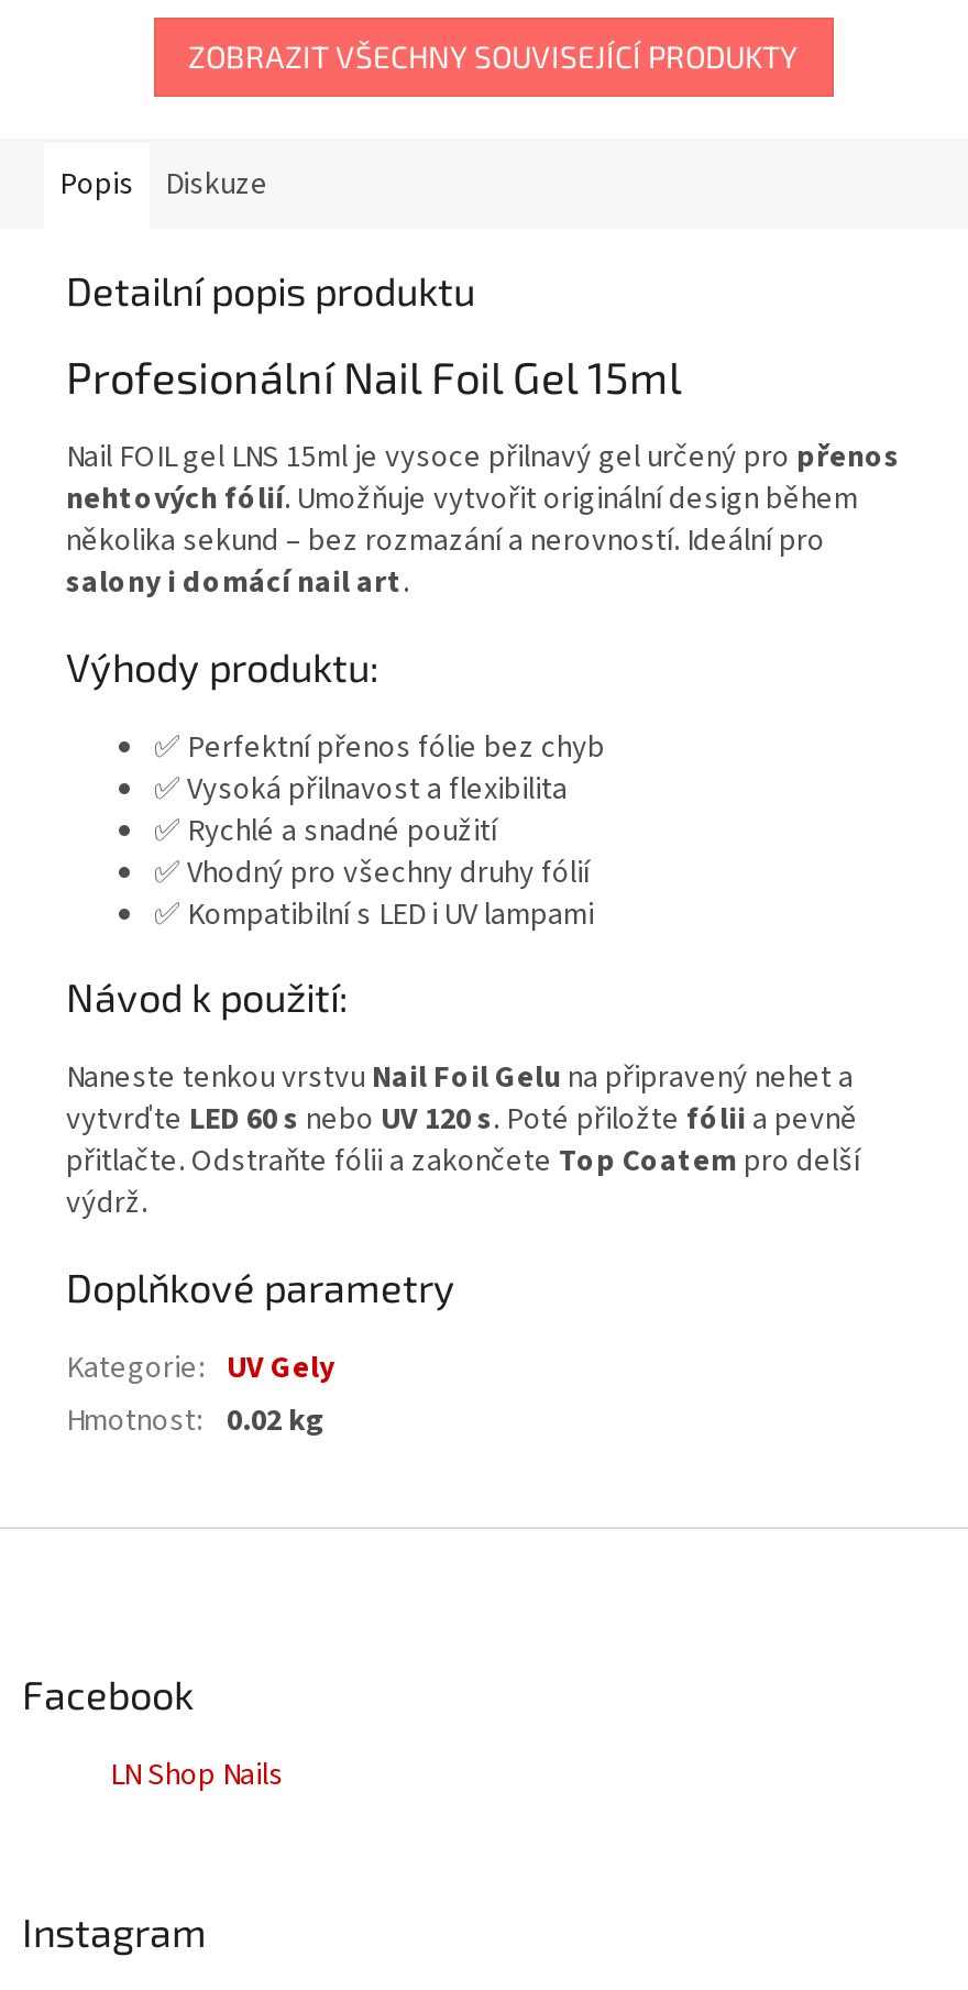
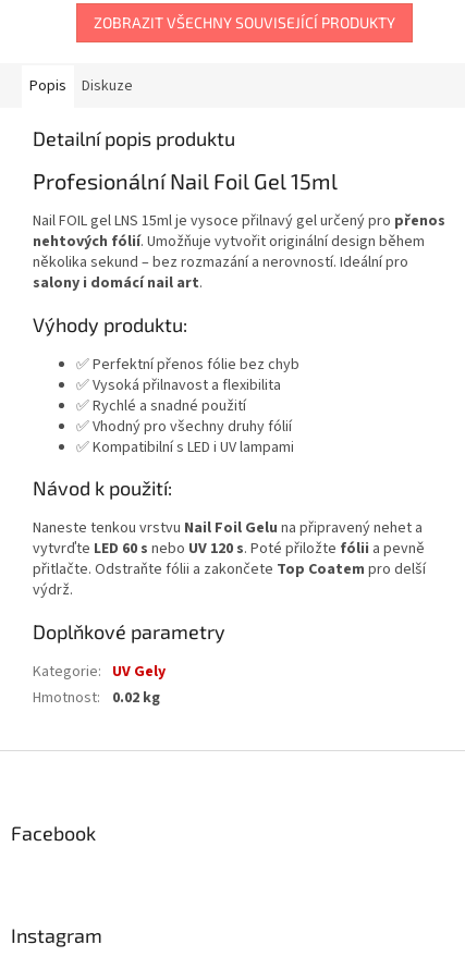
- LN Shop Nails
